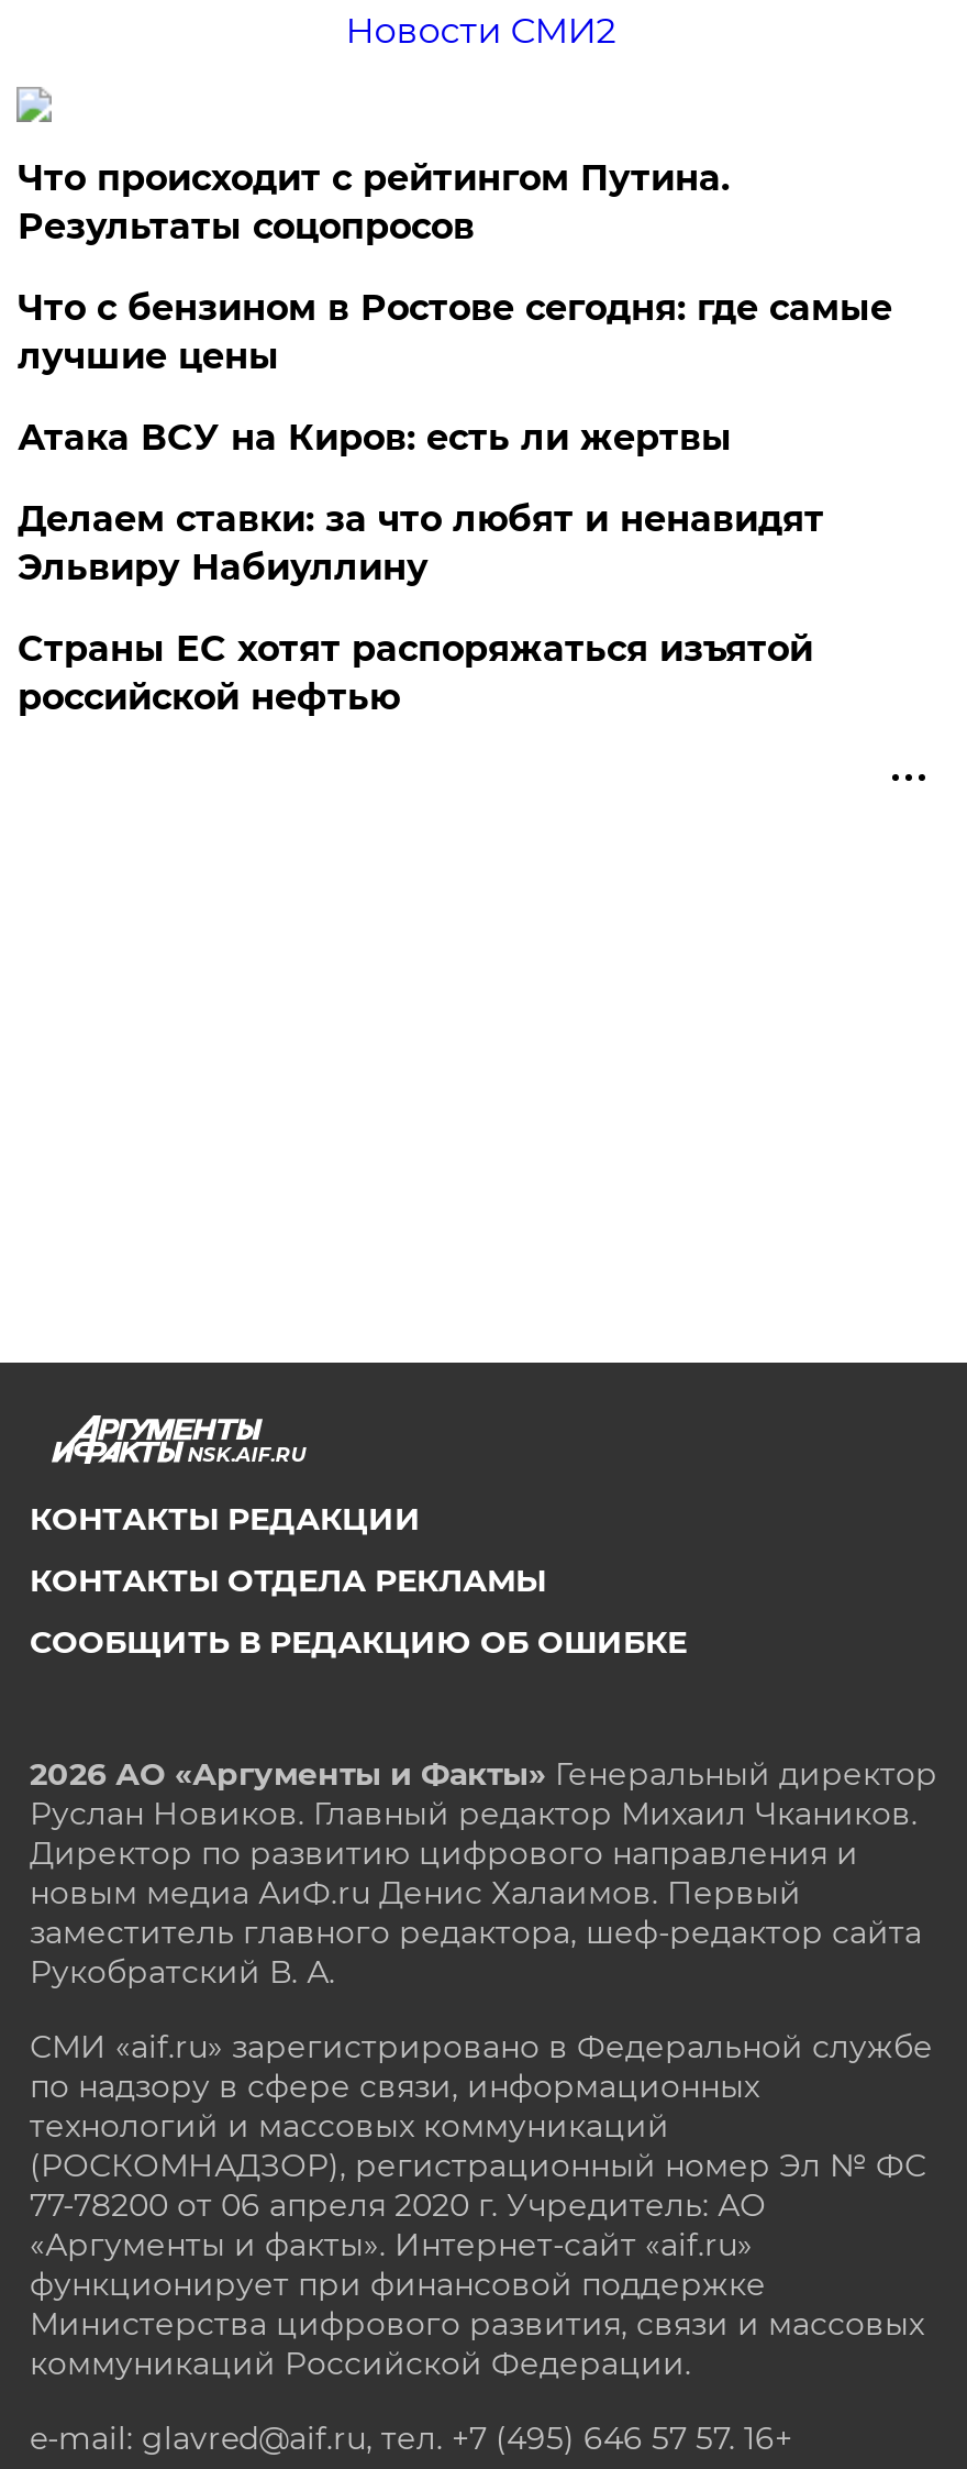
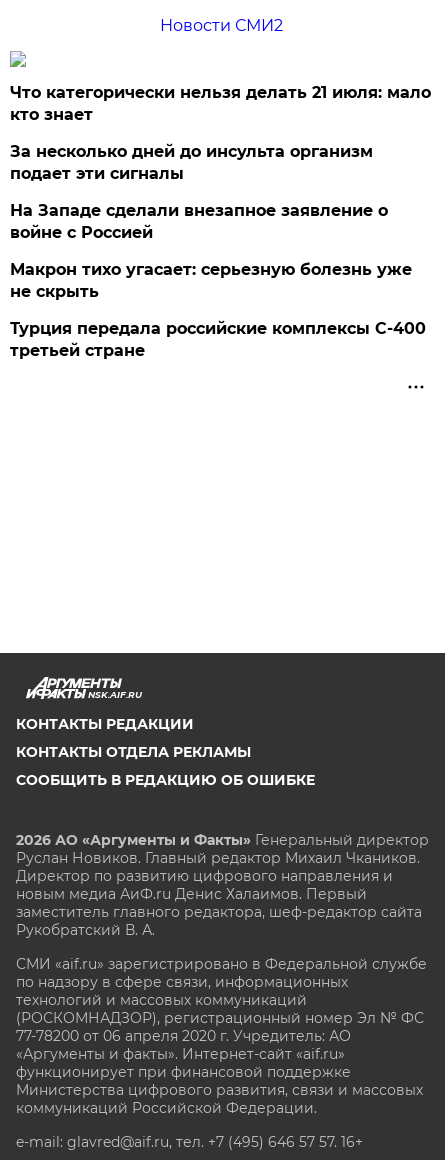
- Что происходит с рейтингом Путина.
- Результаты соцопросов
+ Что категорически нельзя делать 21 июля: мало
+ кто знает

- Что с бензином в Ростове сегодня: где самые
- лучшие цены
+ За несколько дней до инсульта организм
+ подает эти сигналы

- Атака ВСУ на Киров: есть ли жертвы
+ На Западе сделали внезапное заявление о
+ войне с Россией

- Делаем ставки: за что любят и ненавидят
- Эльвиру Набиуллину
+ Макрон тихо угасает: серьезную болезнь уже
+ не скрыть

- Страны ЕС хотят распоряжаться изъятой
- российской нефтью
+ Турция передала российские комплексы С-400
+ третьей стране
